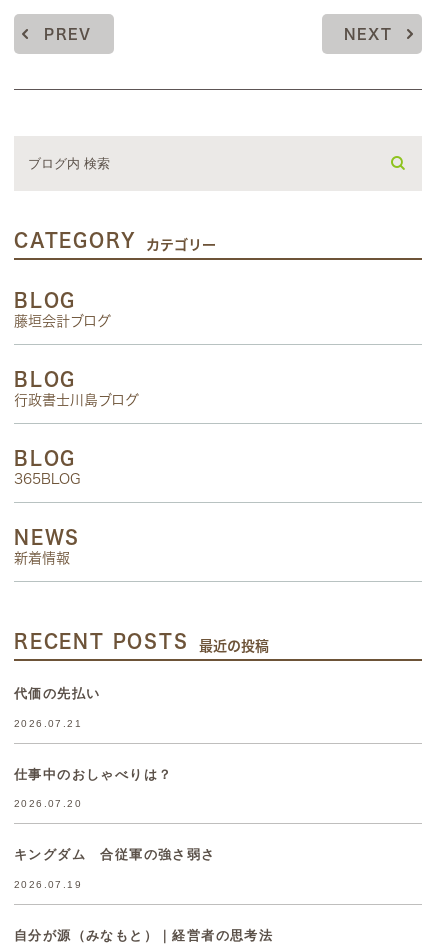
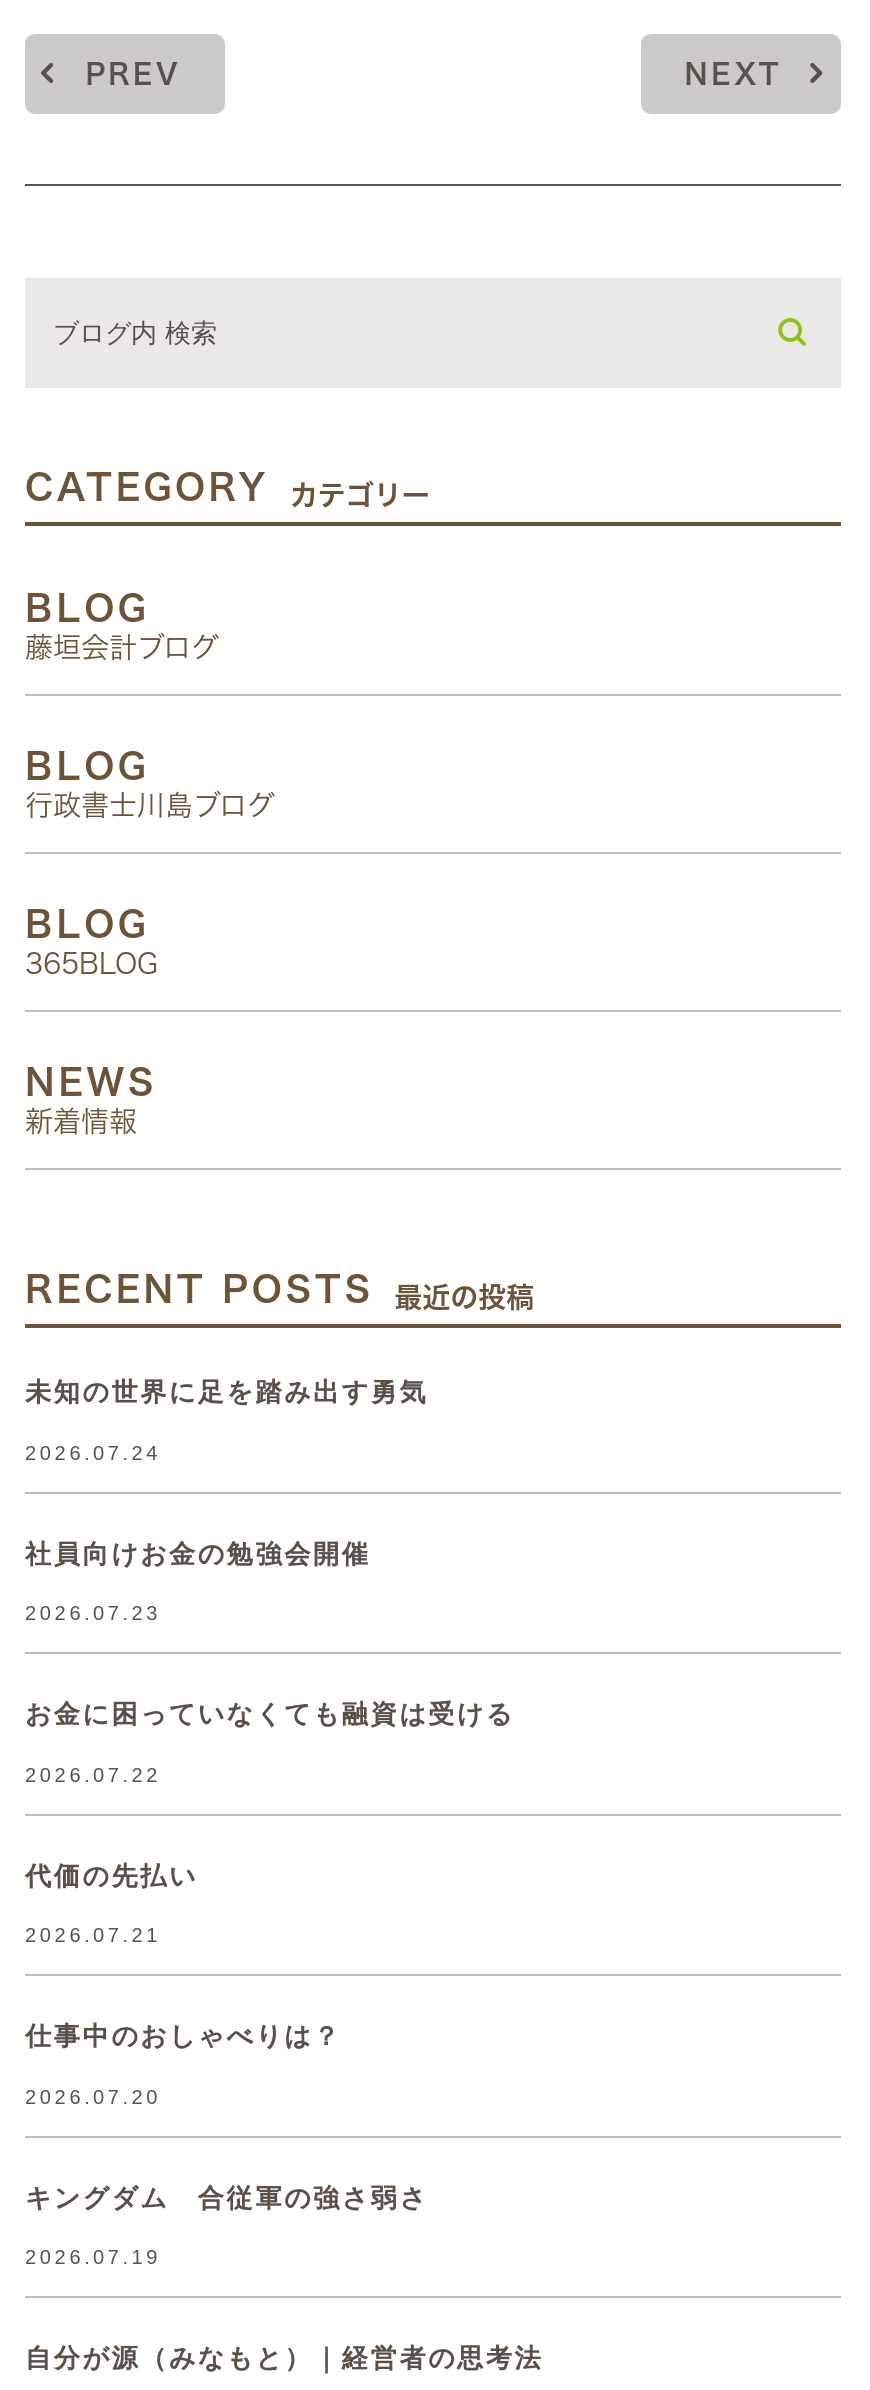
+ 未知の世界に足を踏み出す勇気
+ 2026.07.24

+ 社員向けお金の勉強会開催
+ 2026.07.23

+ お金に困っていなくても融資は受ける
+ 2026.07.22
